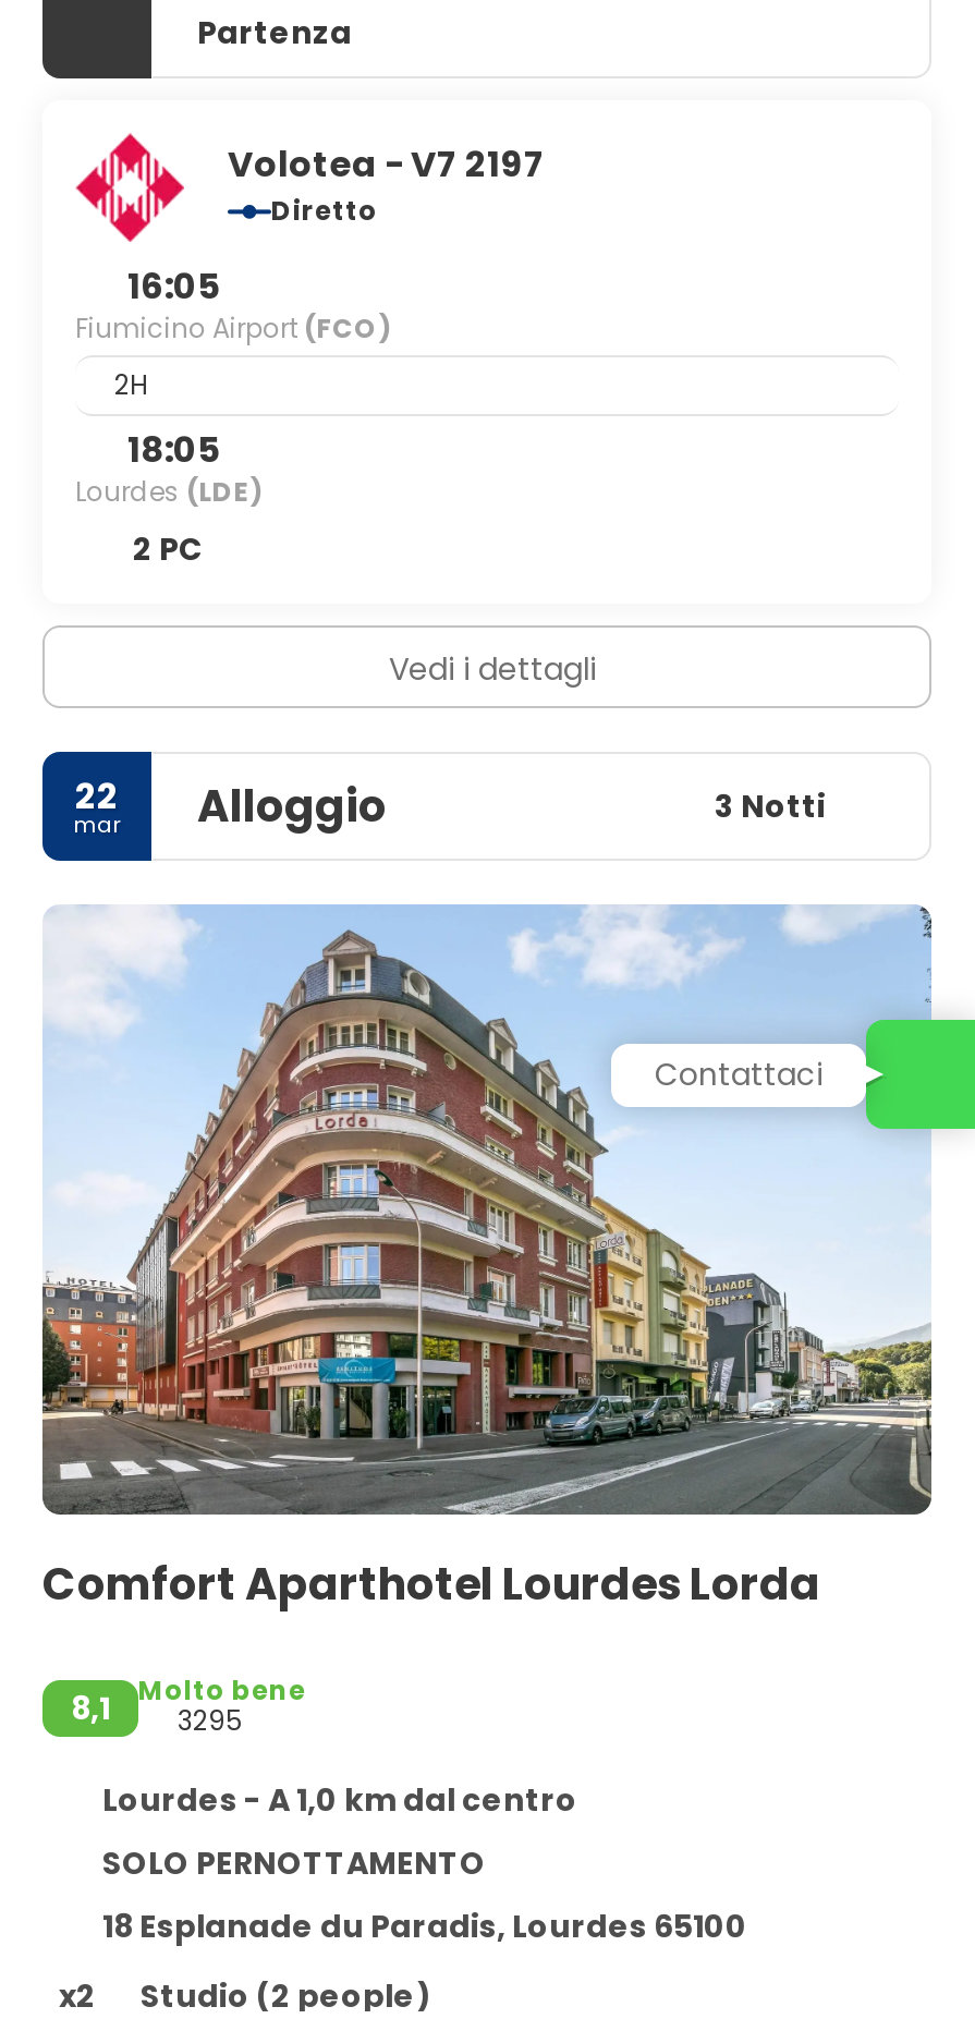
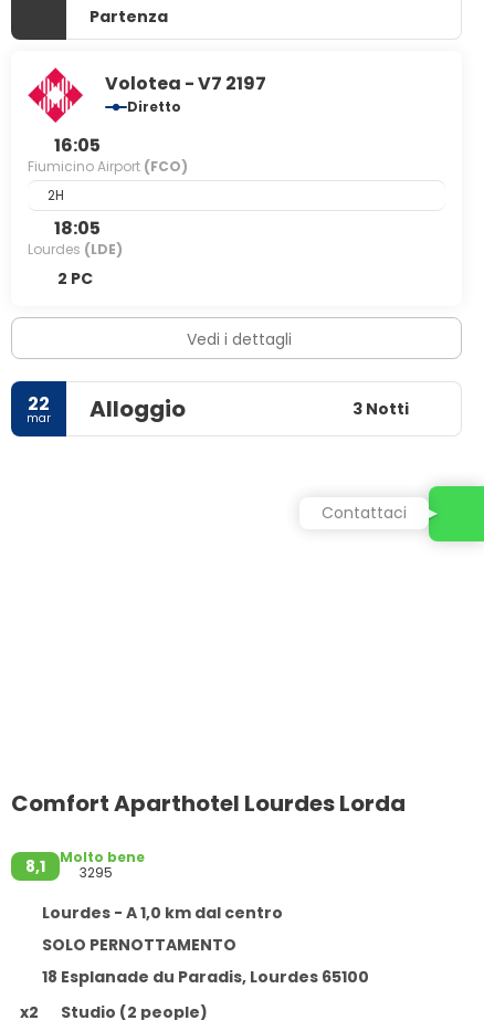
+ Contattaci

- [image]
